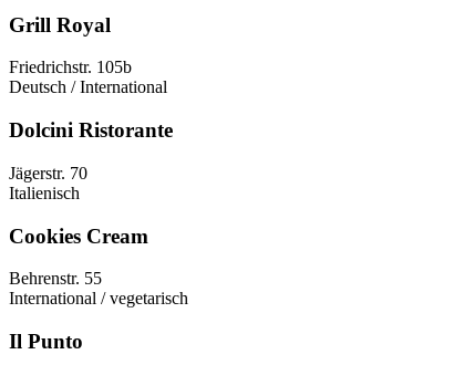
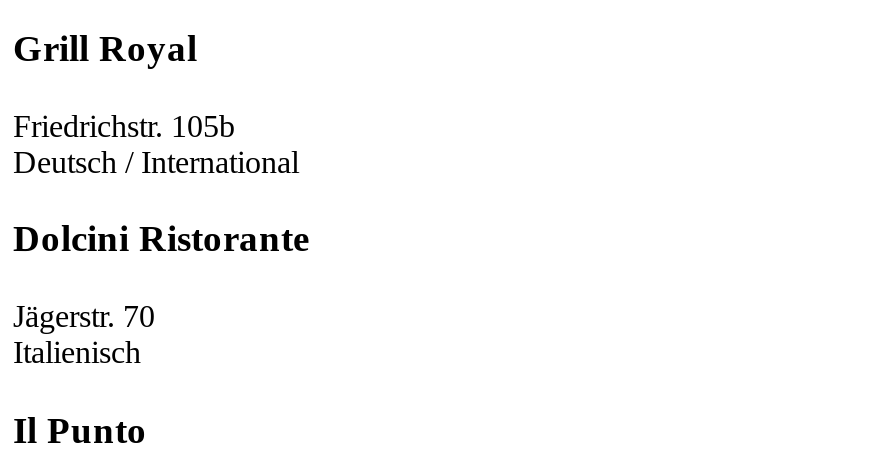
- Cookies Cream
- Behrenstr. 55
- International / vegetarisch
